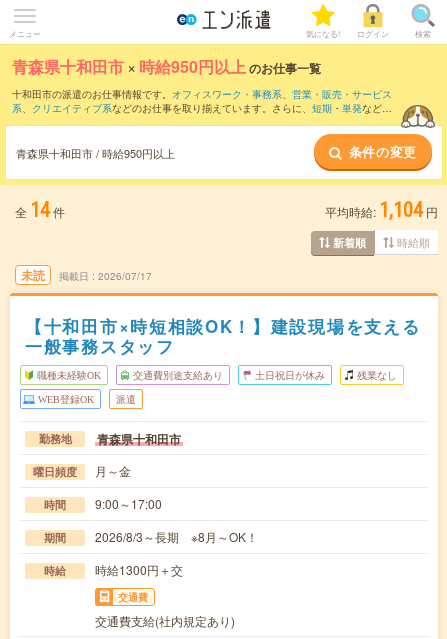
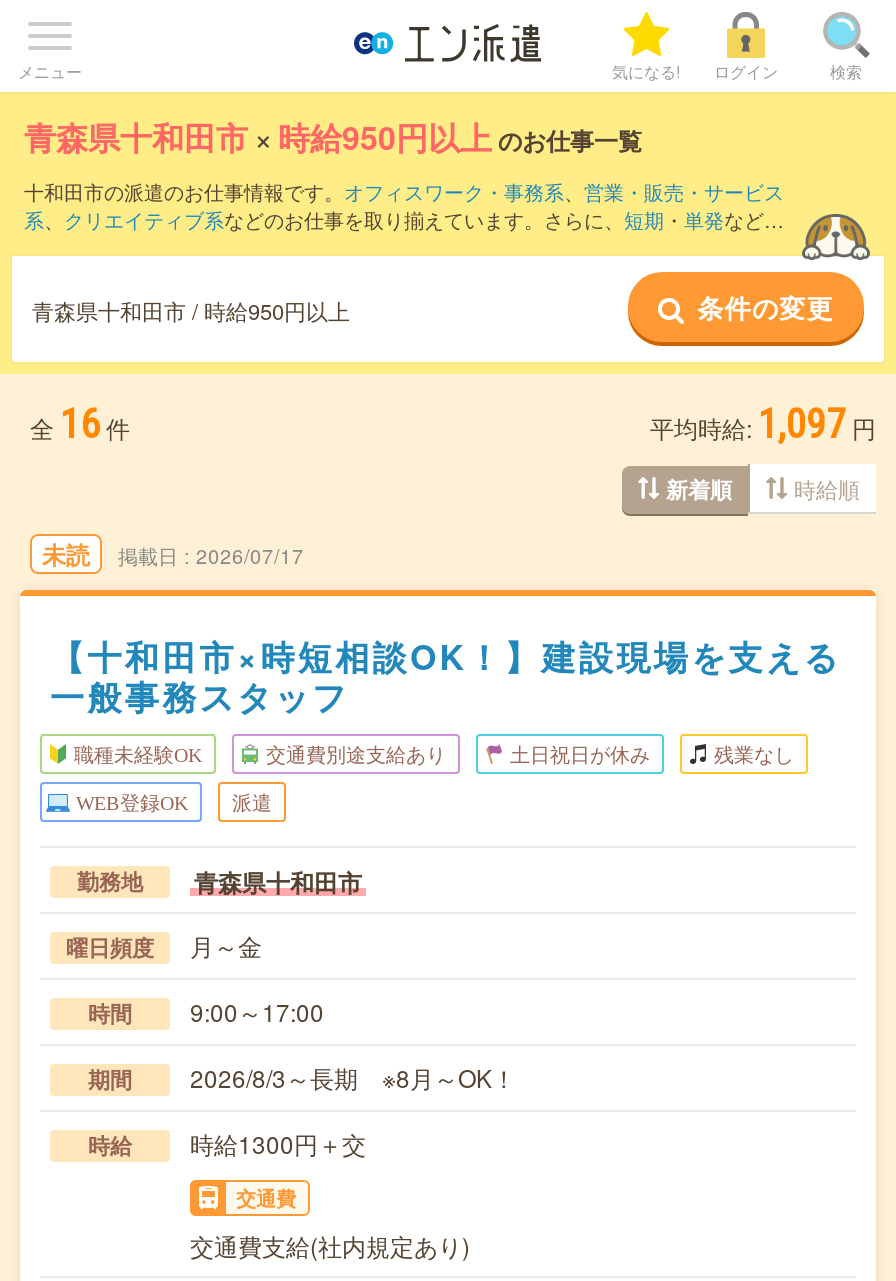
- 全 14 件
+ 全 16 件

- 平均時給: 1,104 円
+ 平均時給: 1,097 円
